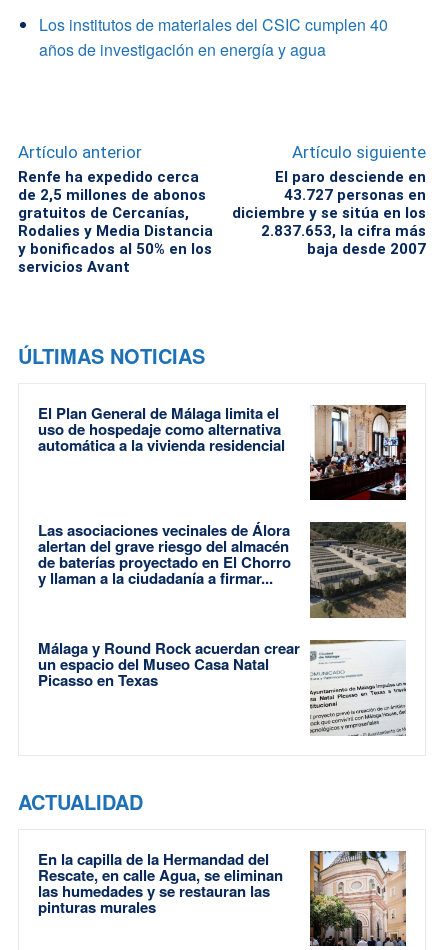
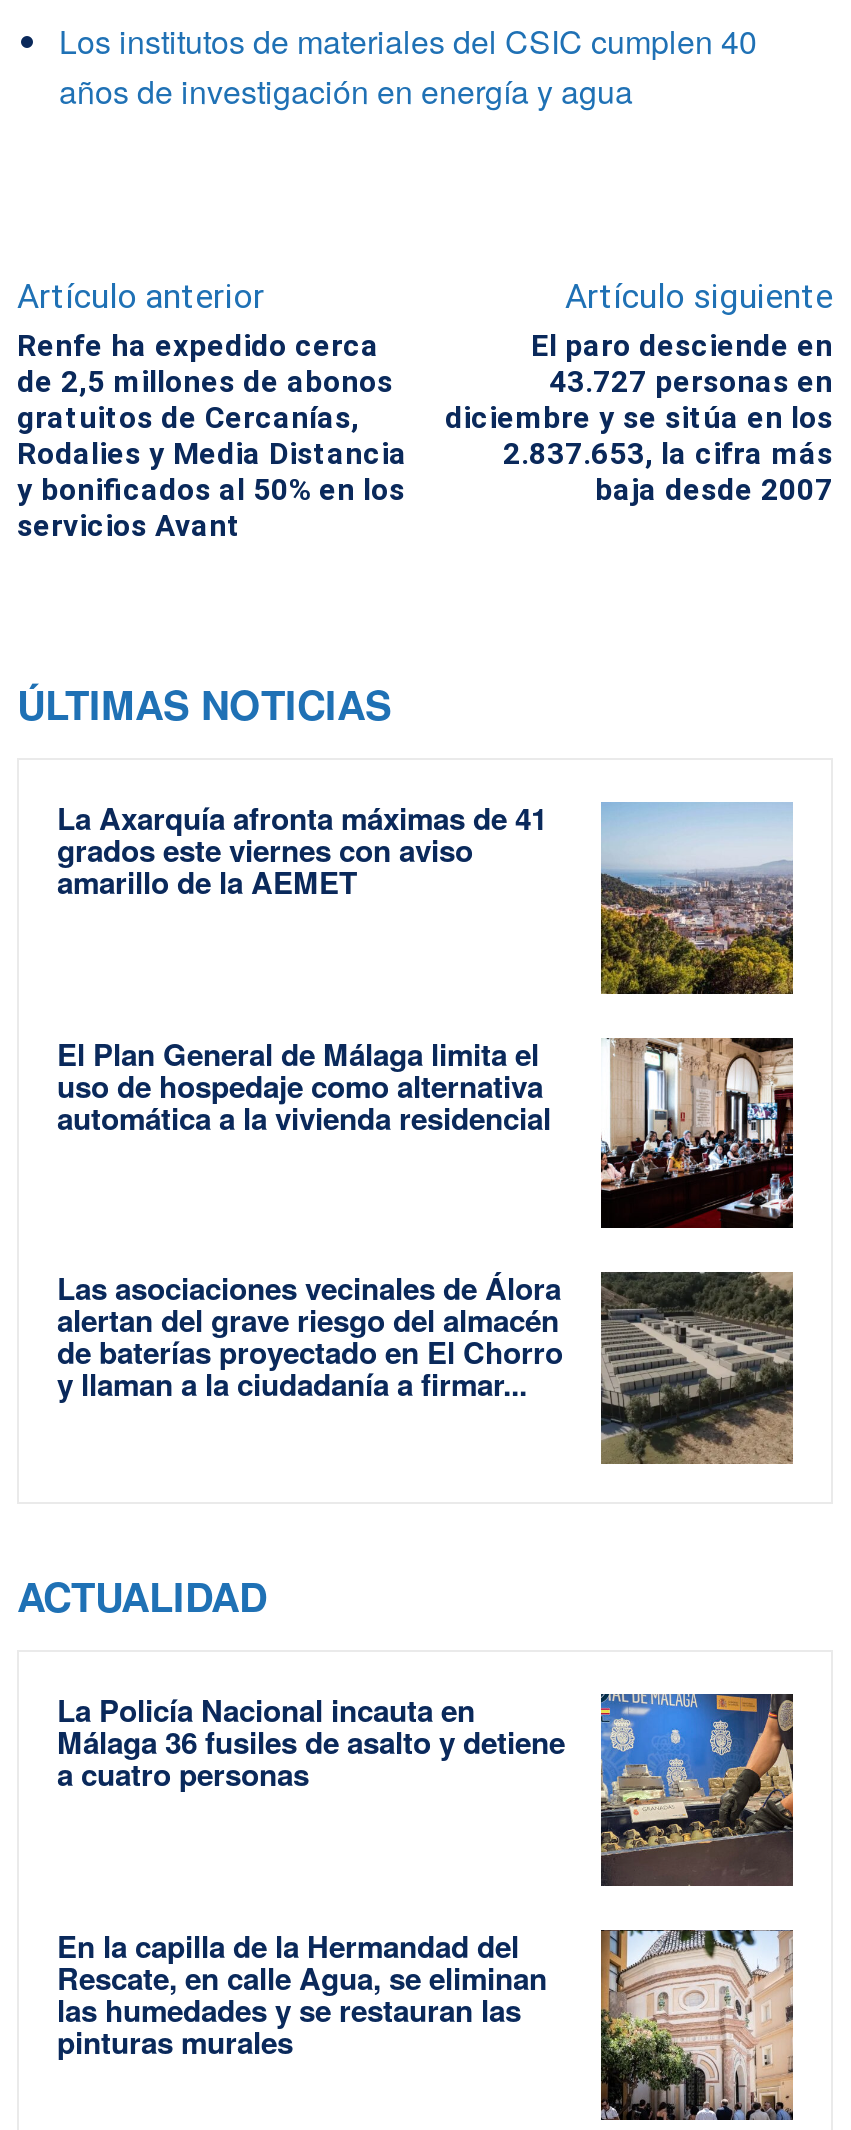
+ [image]
+ La Axarquía afronta máximas de 41
+ grados este viernes con aviso
+ amarillo de la AEMET

- [image]
- Málaga y Round Rock acuerdan crear
- un espacio del Museo Casa Natal
- Picasso en Texas

+ [image]
+ La Policía Nacional incauta en
+ Málaga 36 fusiles de asalto y detiene
+ a cuatro personas
